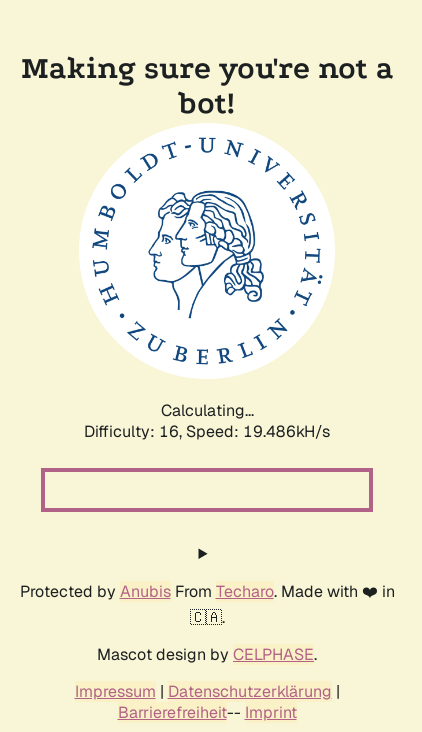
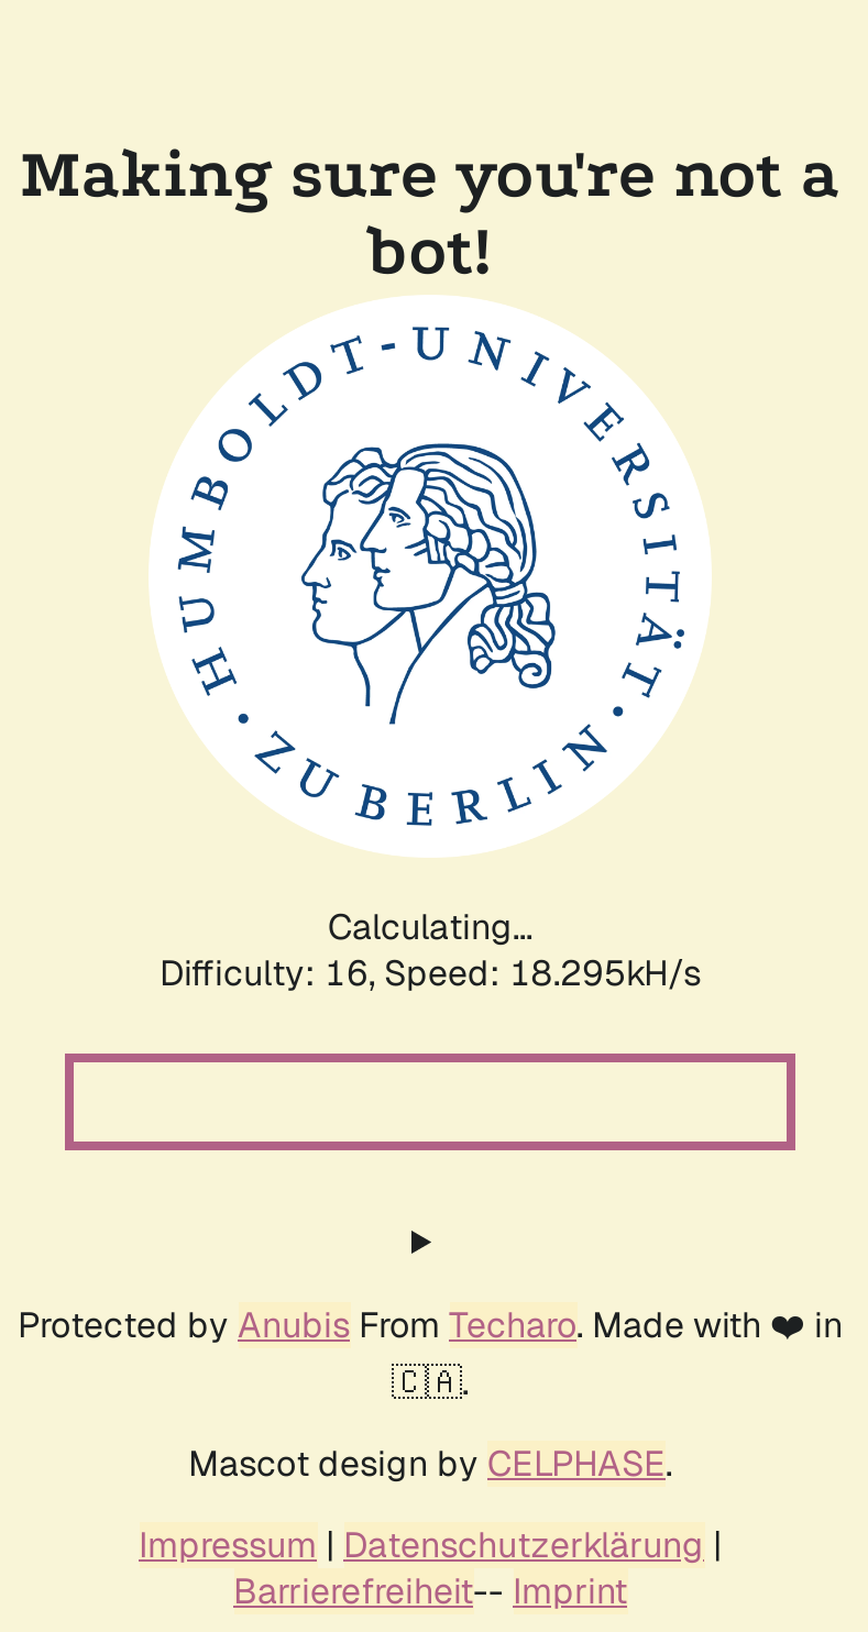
- Difficulty: 16, Speed: 19.486kH/s
+ Difficulty: 16, Speed: 18.295kH/s
